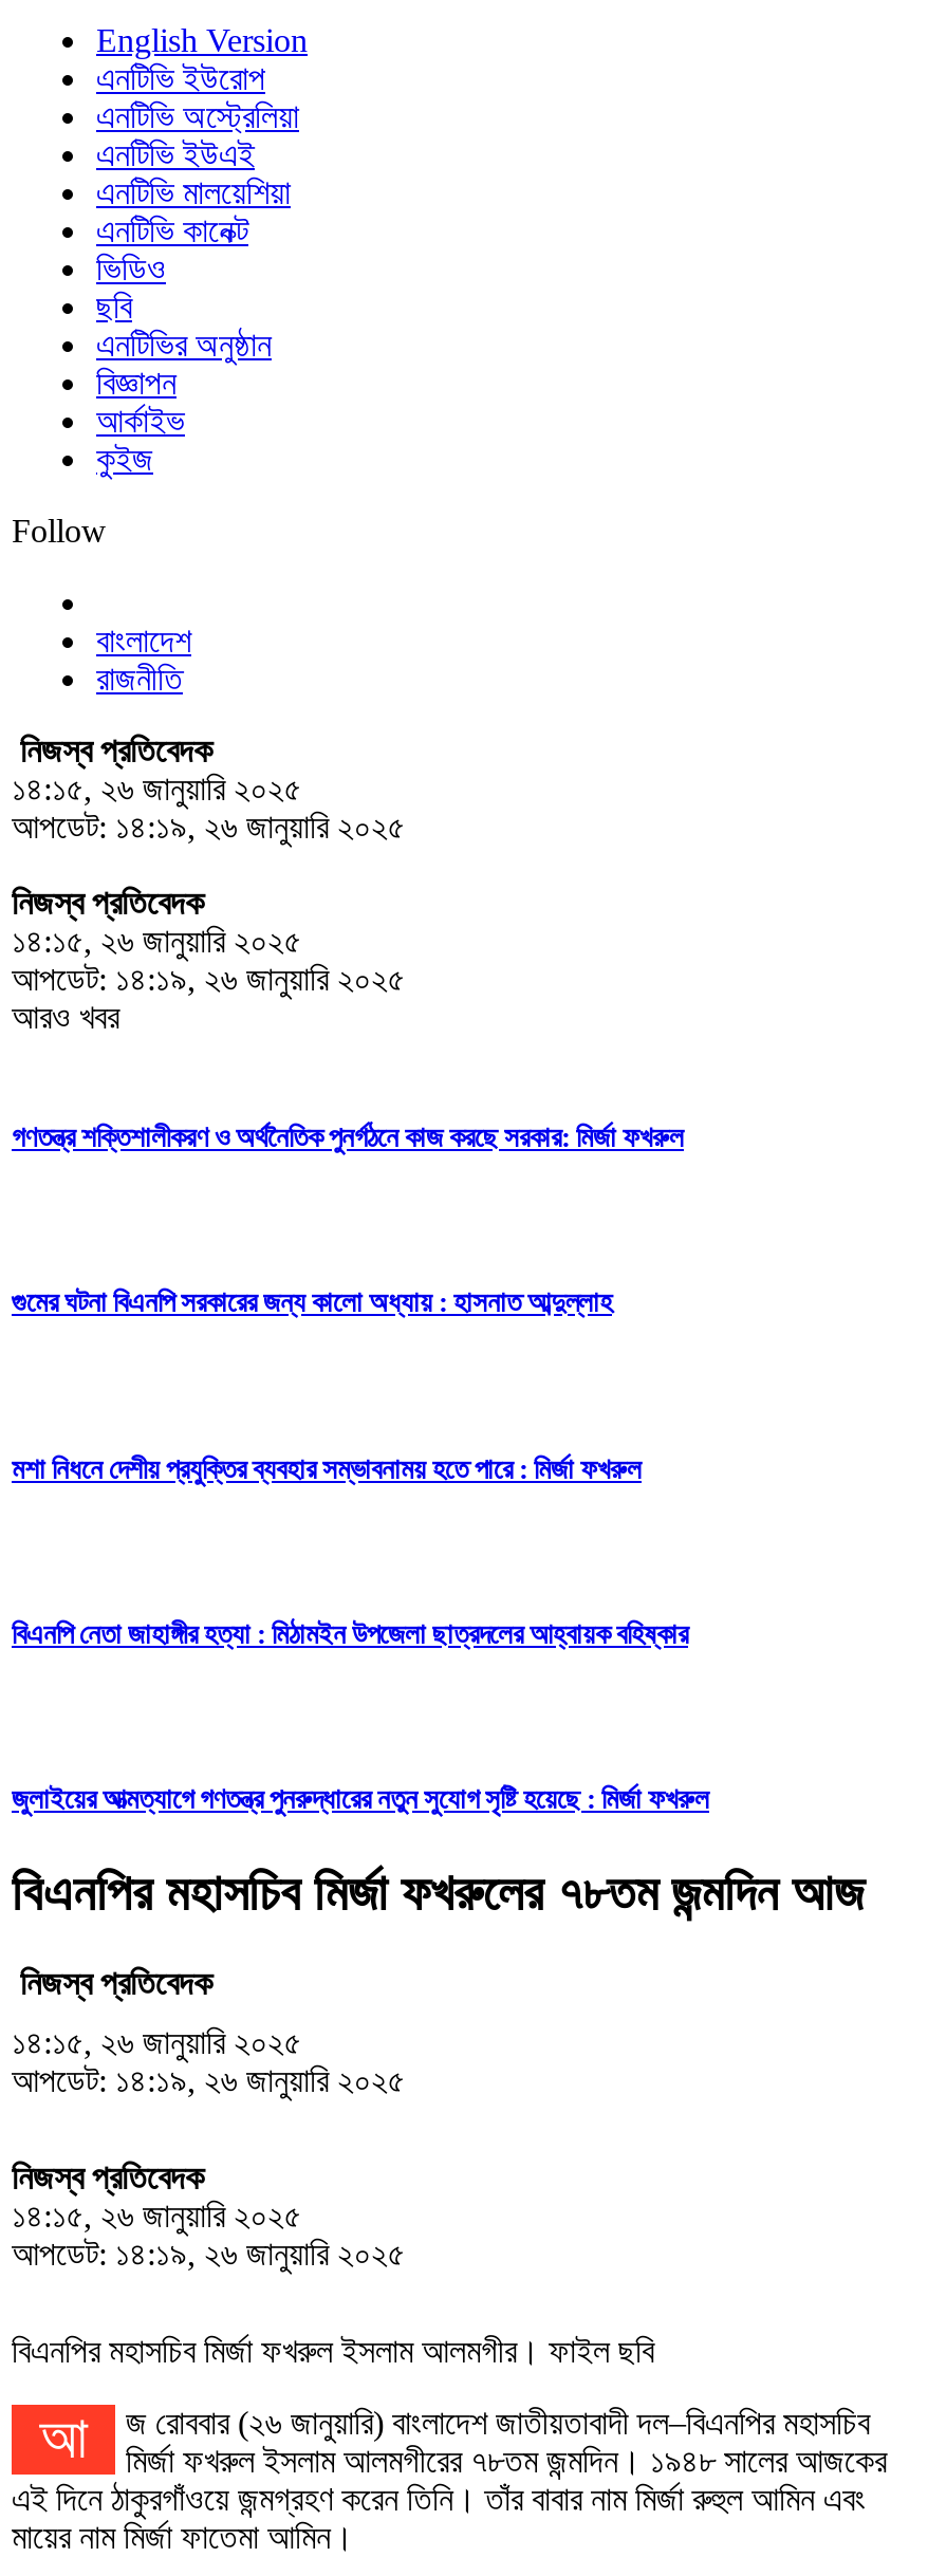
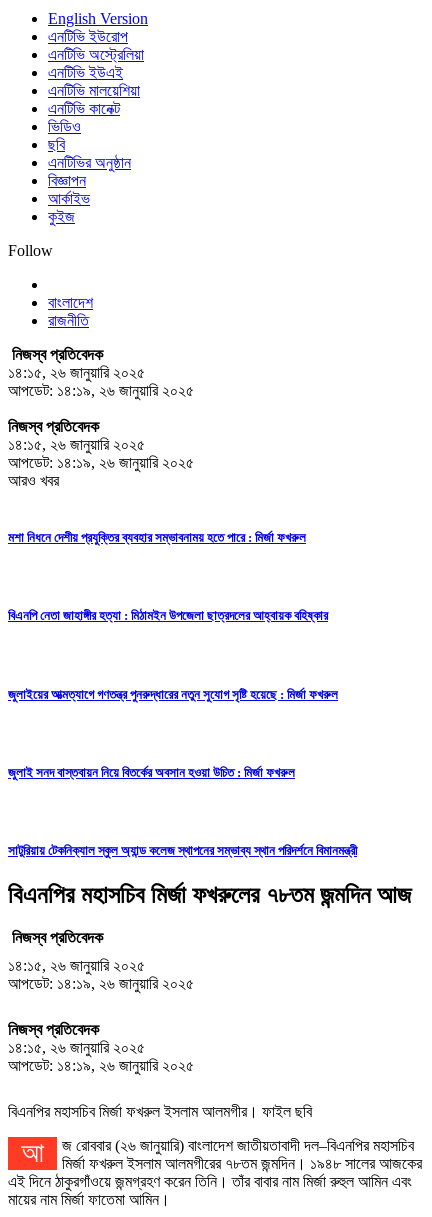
- গণতন্ত্র শক্তিশালীকরণ ও অর্থনৈতিক পুনর্গঠনে কাজ করছে সরকার: মির্জা ফখরুল

- গুমের ঘটনা বিএনপি সরকারের জন্য কালো অধ্যায় : হাসনাত আব্দুল্লাহ

moved up: মশা নিধনে দেশীয় প্রযুক্তির ব্যবহার সম্ভাবনাময় হতে পারে : মির্জা ফখরুল | বিএনপি নেতা জাহাঙ্গীর হত্যা : মিঠামইন উপজেলা ছাত্রদলের আহ্বায়ক বহিষ্কার | জুলাইয়ের আত্মত্যাগে গণতন্ত্র পুনরুদ্ধারের নতুন সুযোগ সৃষ্টি হয়েছে : মির্জা ফখরুল

+ জুলাই সনদ বাস্তবায়ন নিয়ে বিতর্কের অবসান হওয়া উচিত : মির্জা ফখরুল

+ সাটুরিয়ায় টেকনিক্যাল স্কুল অ্যান্ড কলেজ স্থাপনের সম্ভাব্য স্থান পরিদর্শনে বিমানমন্ত্রী
